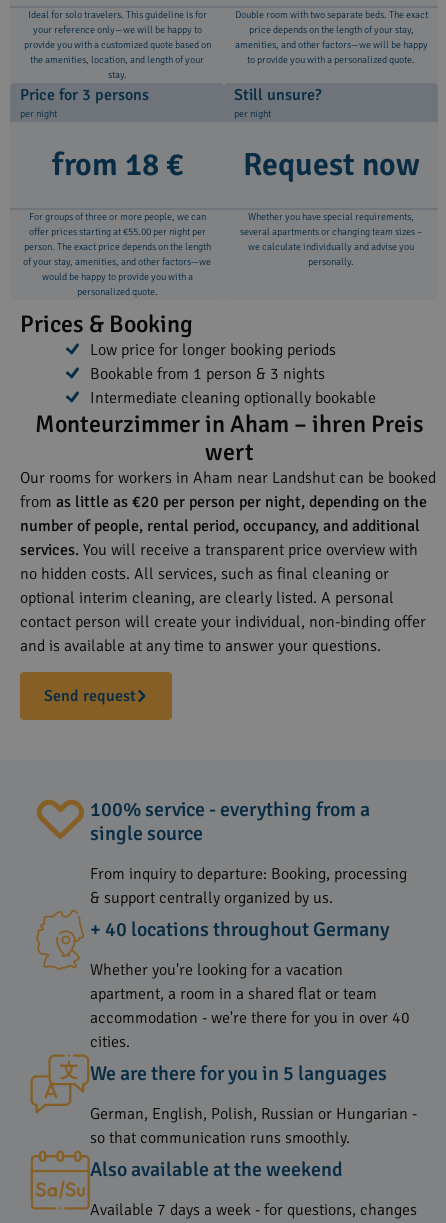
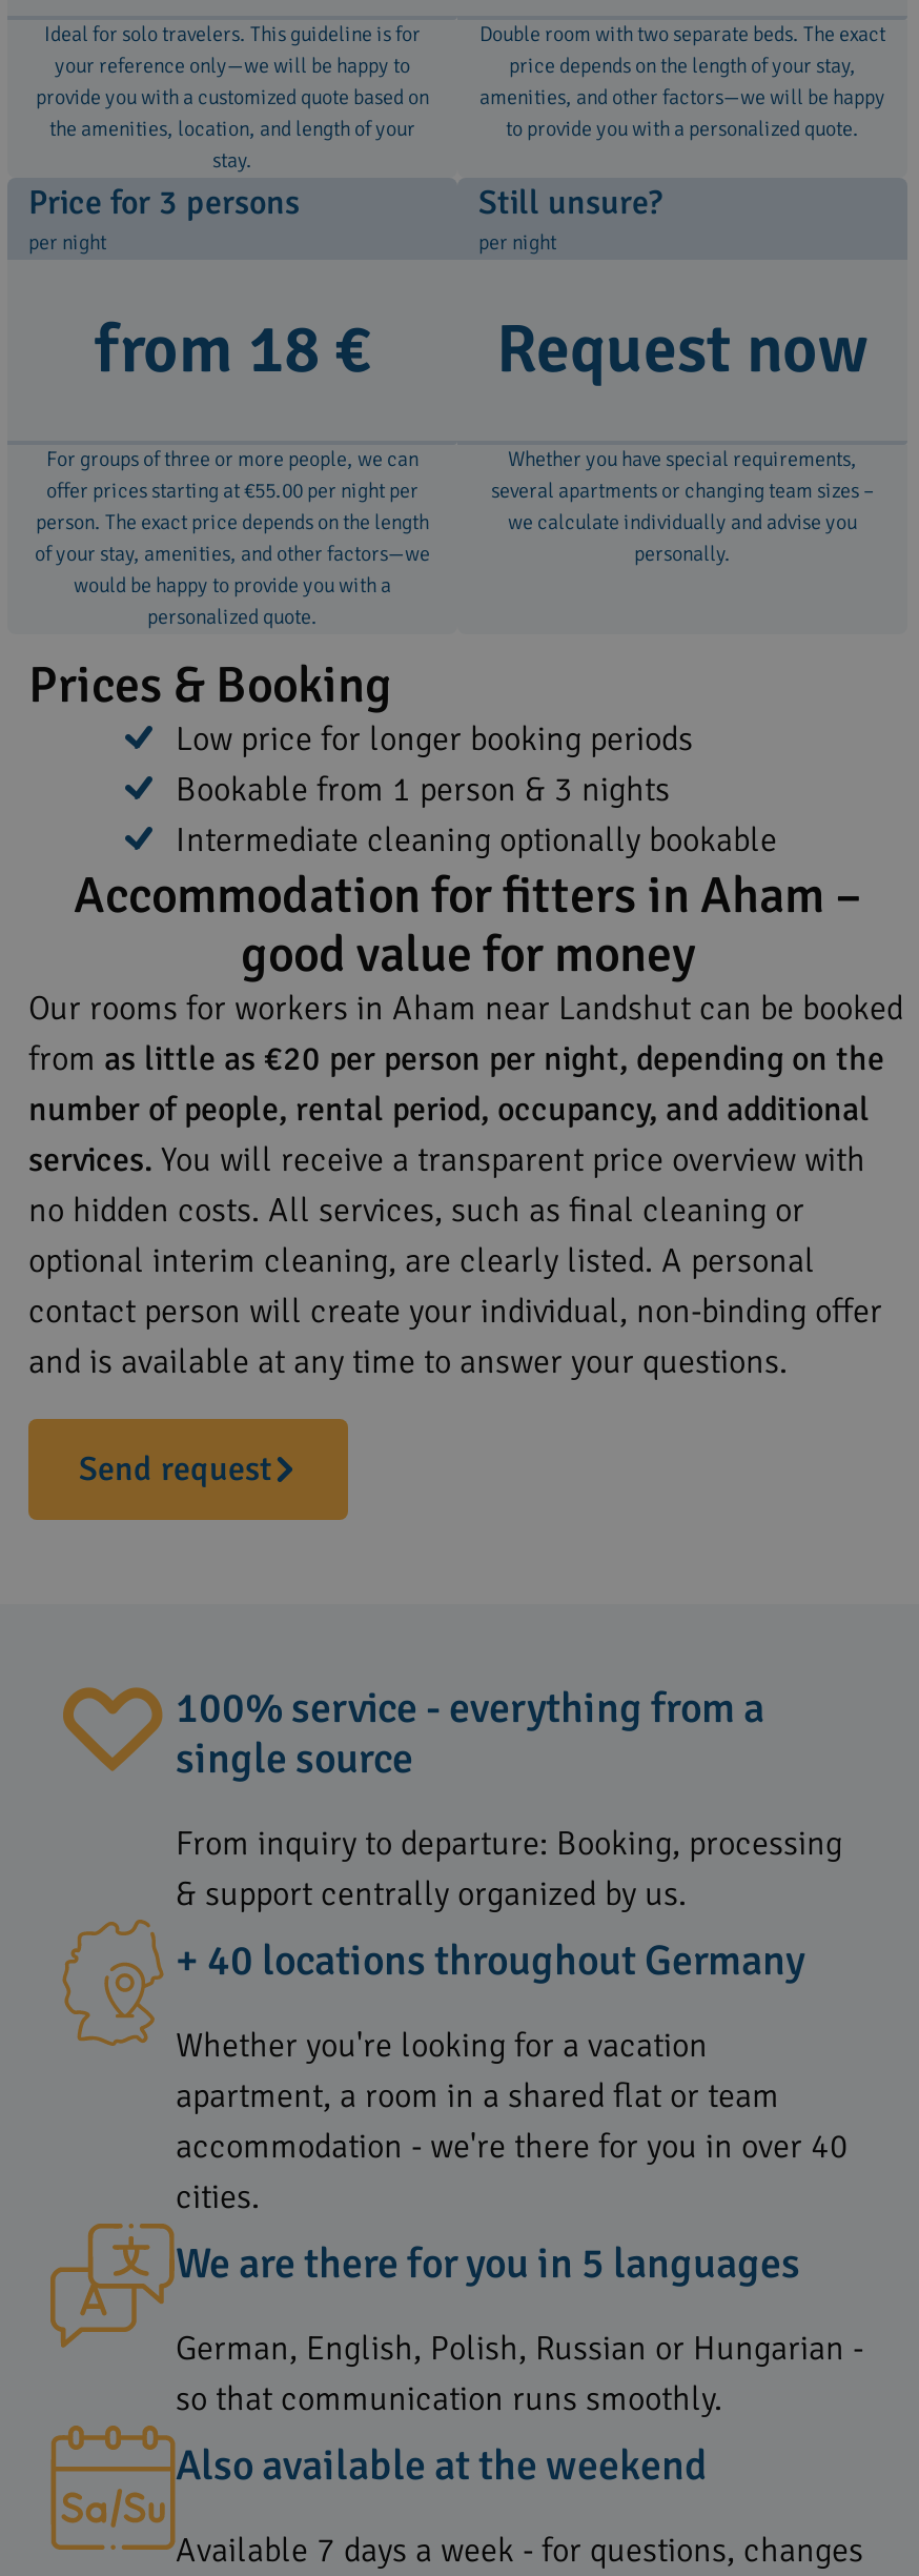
- Monteurzimmer in Aham – ihren Preis
- wert
+ Accommodation for fitters in Aham –
+ good value for money
